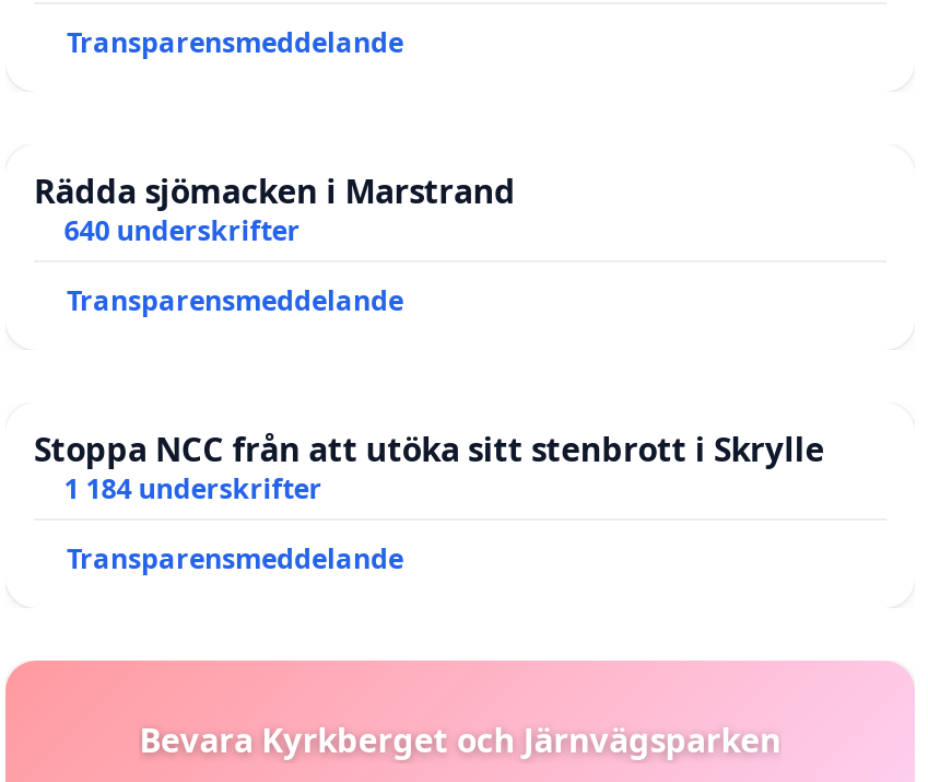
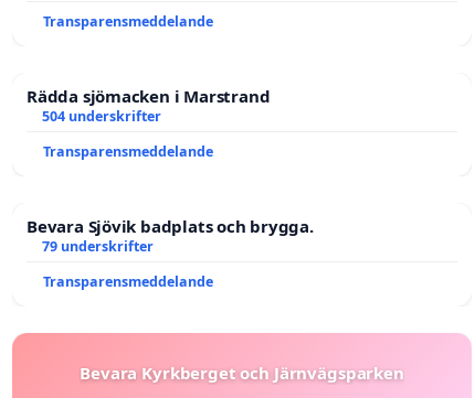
- 640 underskrifter
+ 504 underskrifter

- Stoppa NCC från att utöka sitt stenbrott i Skrylle
- 1 184 underskrifter
+ Bevara Sjövik badplats och brygga.
+ 79 underskrifter
